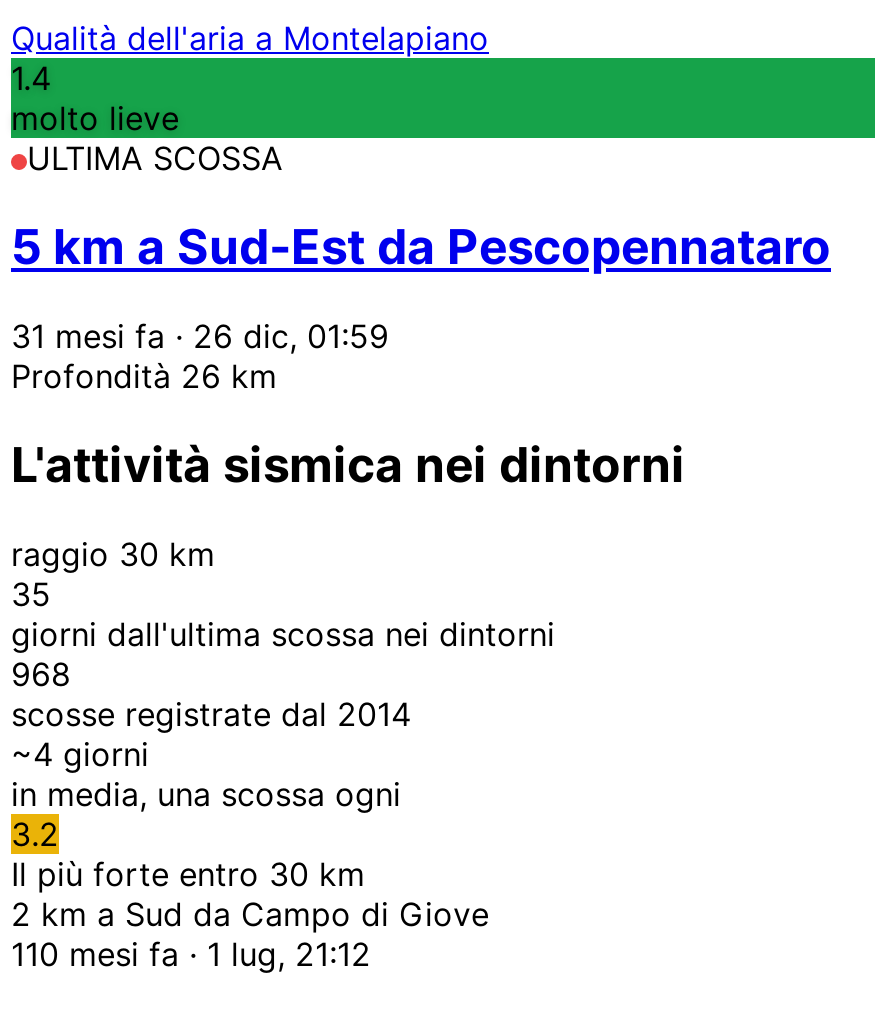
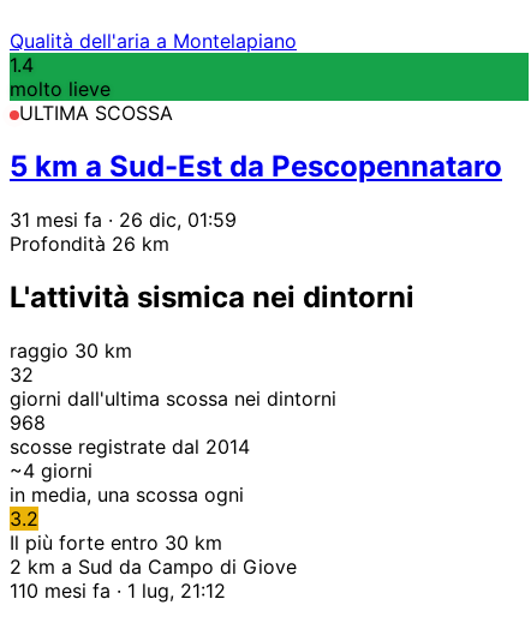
- 35
+ 32
